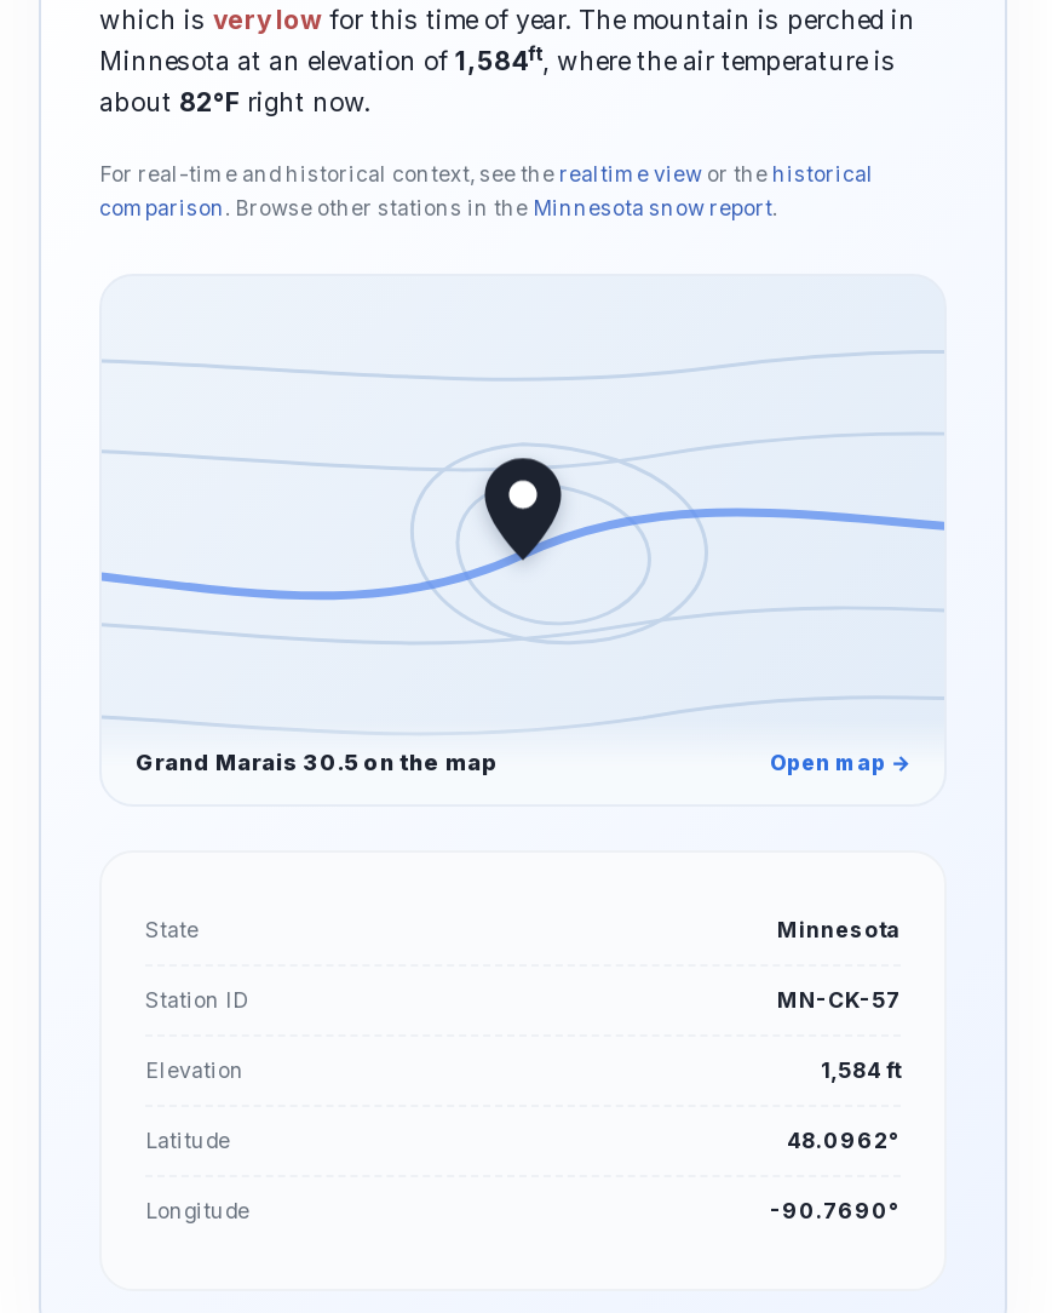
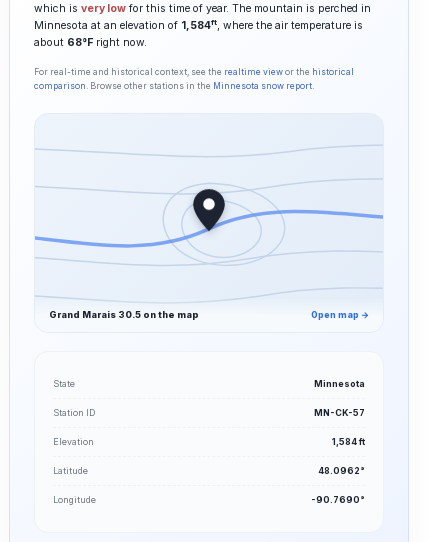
- about 82°F right now.
+ about 68°F right now.
